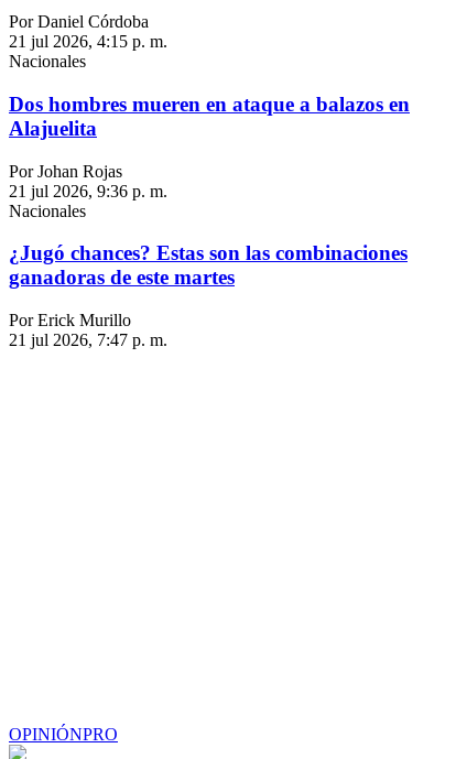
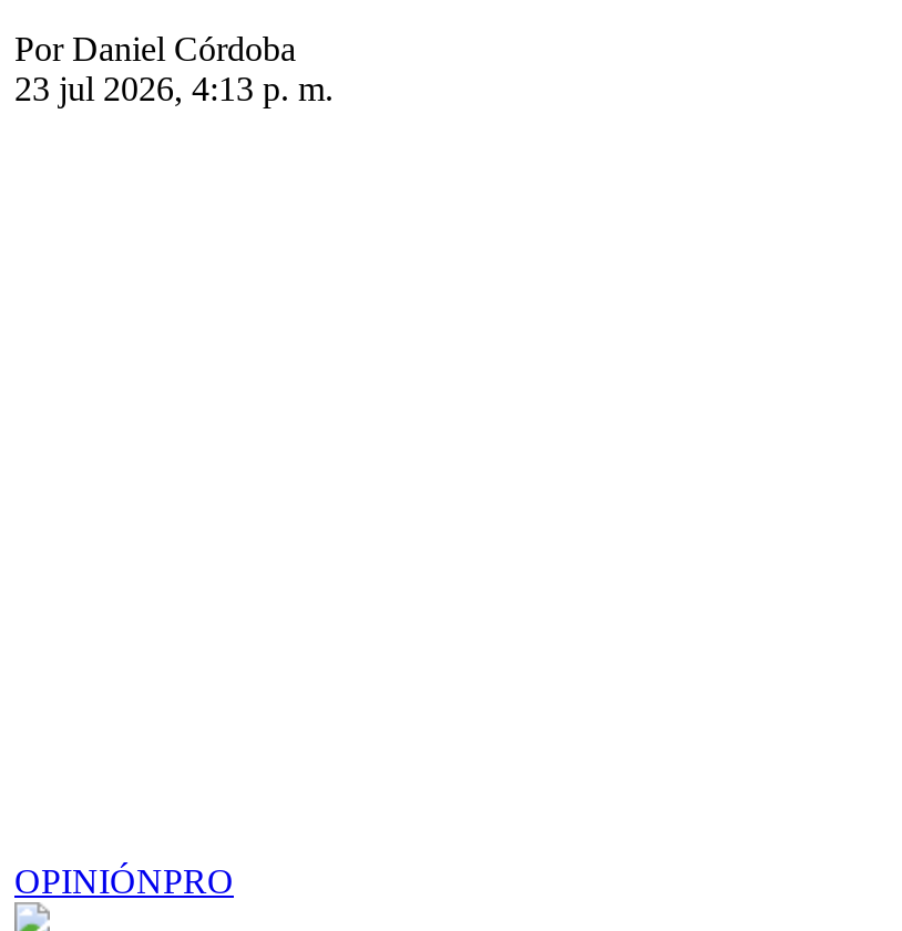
- 21 jul 2026, 4:15 p. m.
- Nacionales
- Dos hombres mueren en ataque a balazos en
- Alajuelita
- Por Johan Rojas
- 21 jul 2026, 9:36 p. m.
- Nacionales
- ¿Jugó chances? Estas son las combinaciones
- ganadoras de este martes
- Por Erick Murillo
- 21 jul 2026, 7:47 p. m.
+ 23 jul 2026, 4:13 p. m.
